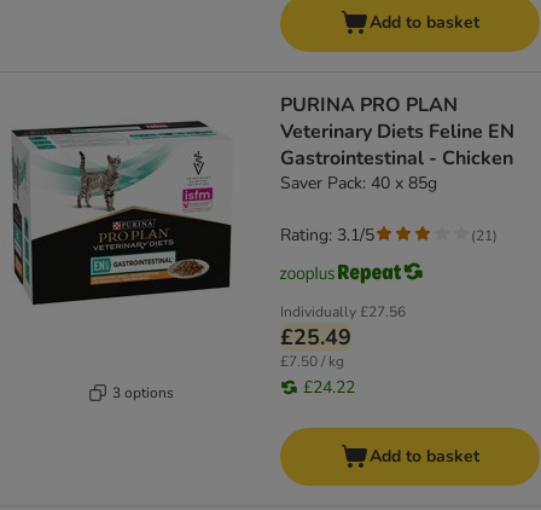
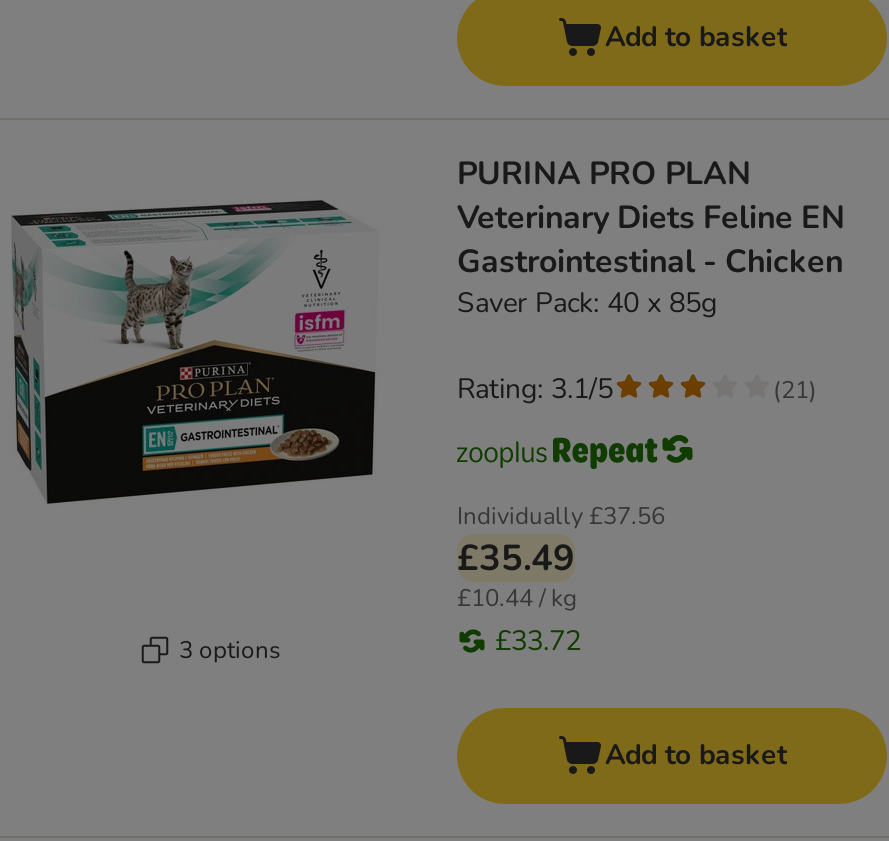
- Individually £27.56
+ Individually £37.56

- £25.49
+ £35.49

- £7.50 / kg
+ £10.44 / kg

- £24.22
+ £33.72
